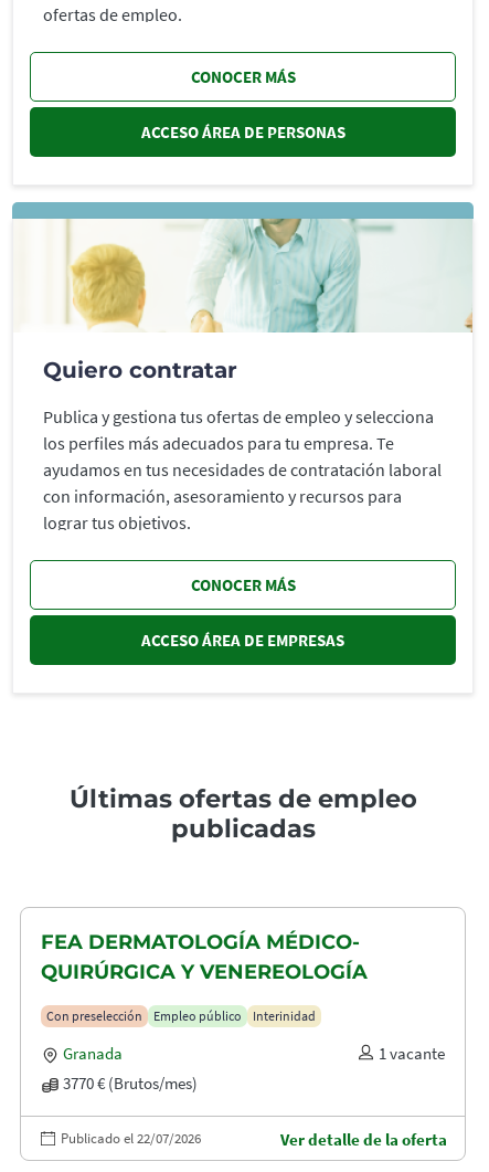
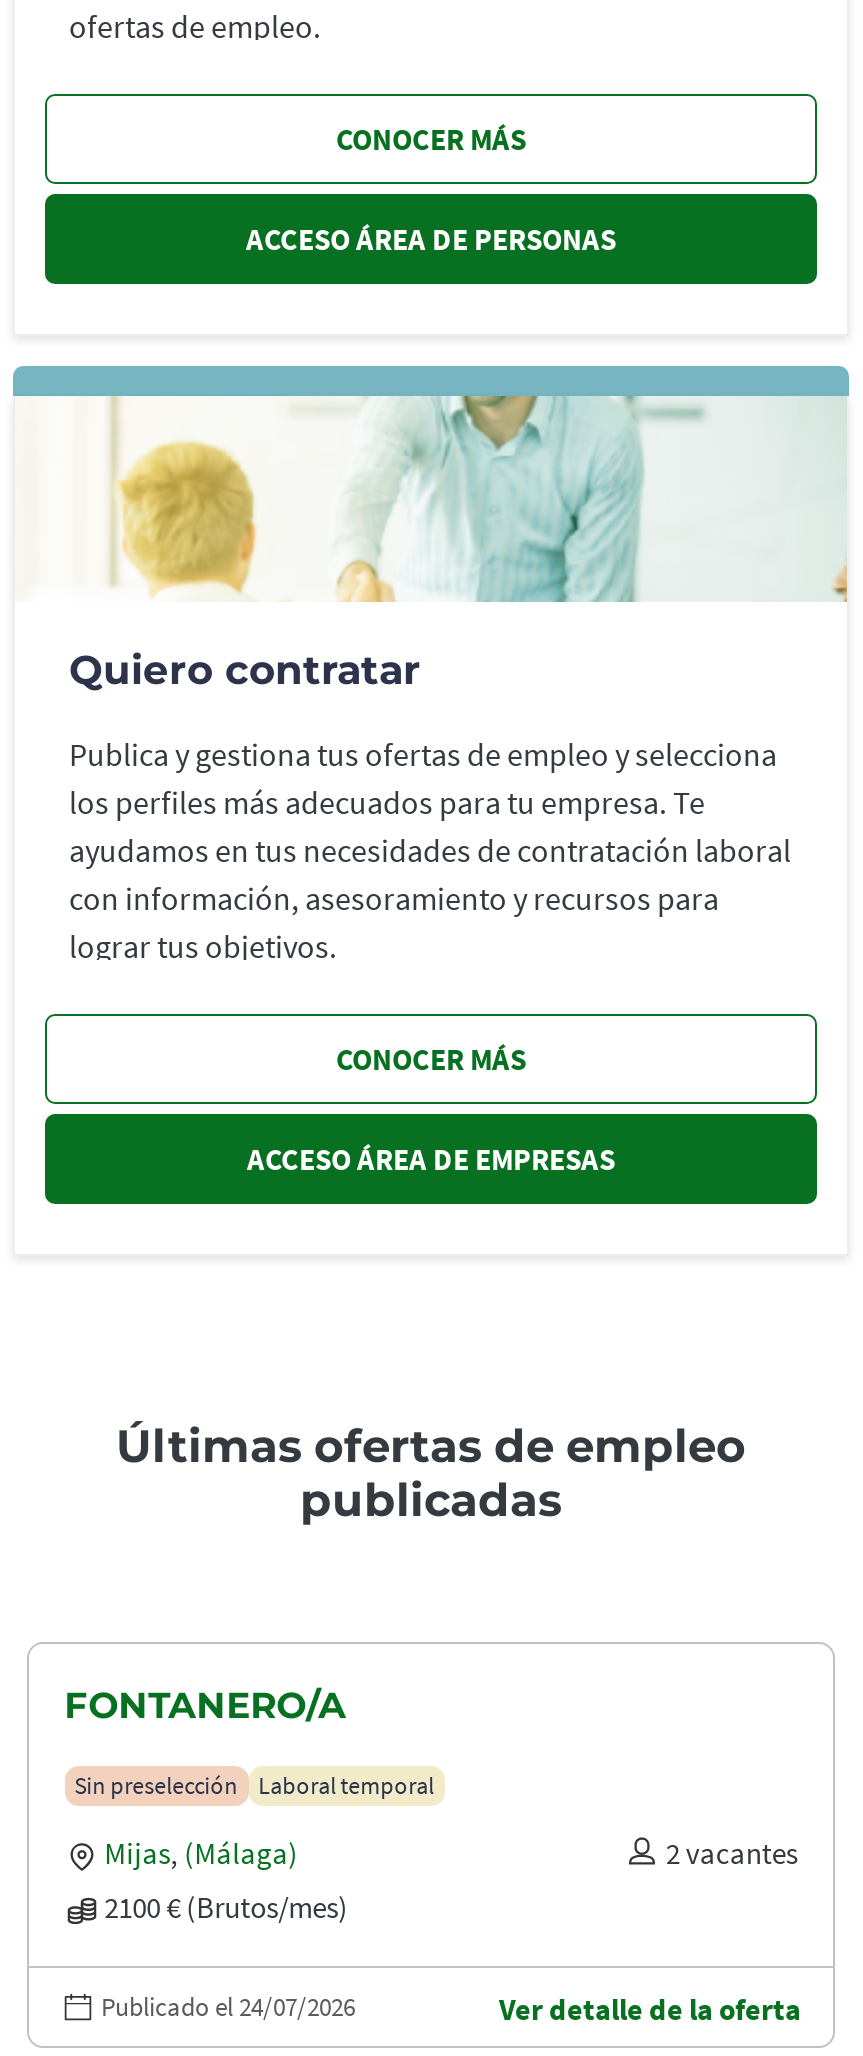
- FEA DERMATOLOGÍA MÉDICO-
- QUIRÚRGICA Y VENEREOLOGÍA
+ FONTANERO/A

- Con preselección
- Empleo público
- Interinidad
+ Sin preselección
+ Laboral temporal

- Granada
- 1 vacante
- 3770 € (Brutos/mes)
+ Mijas, (Málaga)
+ 2 vacantes
+ 2100 € (Brutos/mes)

- Publicado el 22/07/2026
+ Publicado el 24/07/2026
